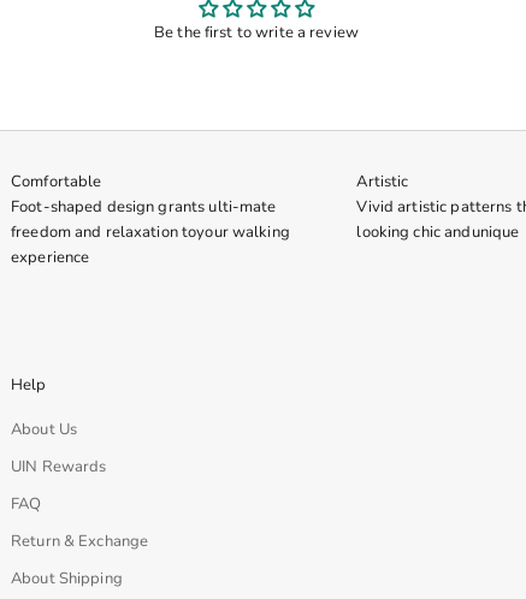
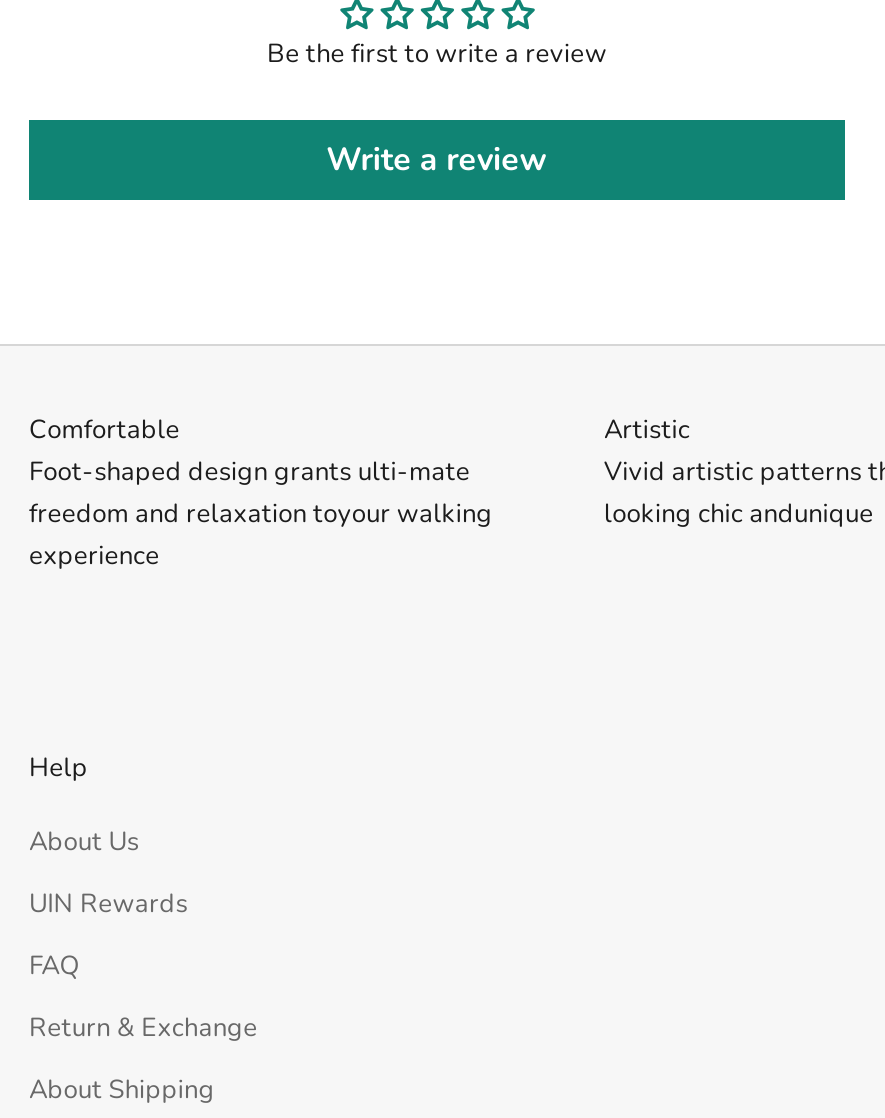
+ Write a review
